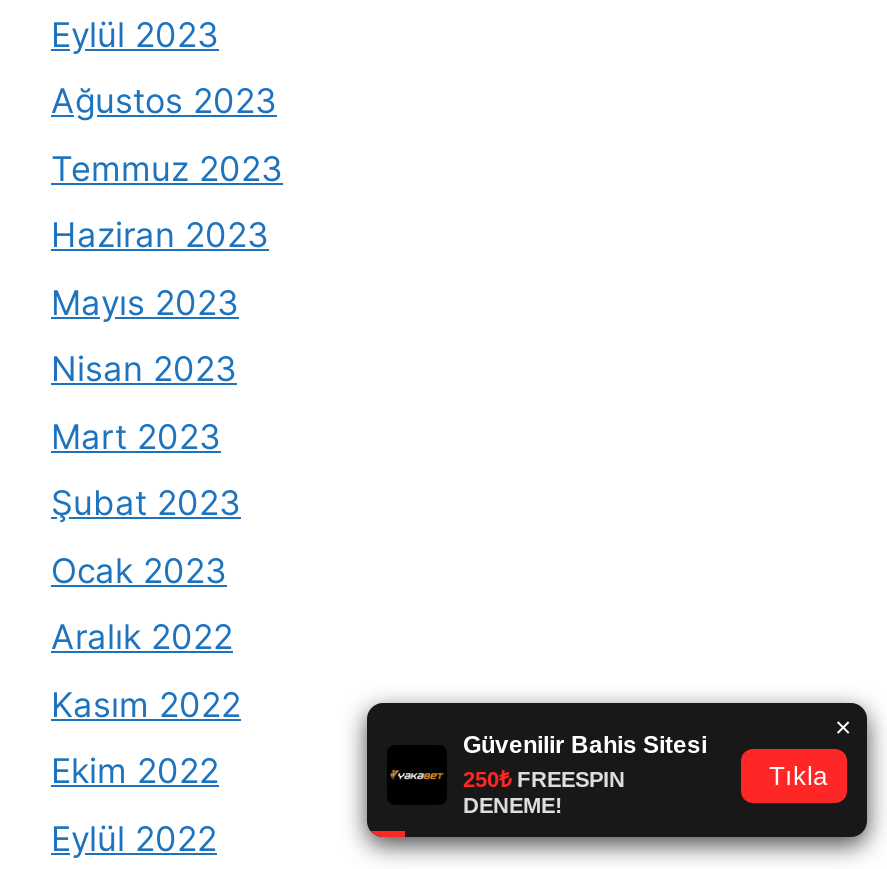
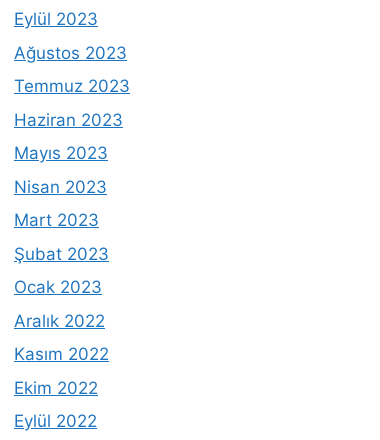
- [image]
